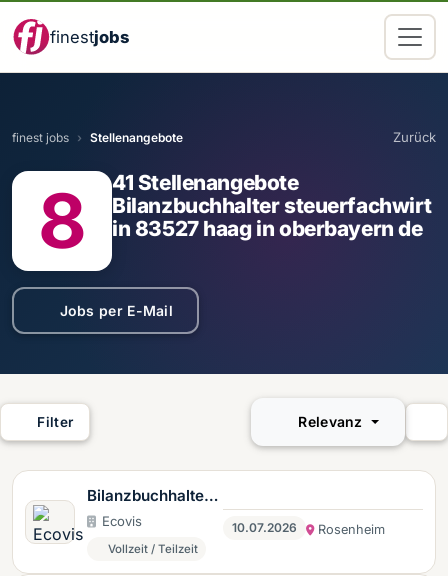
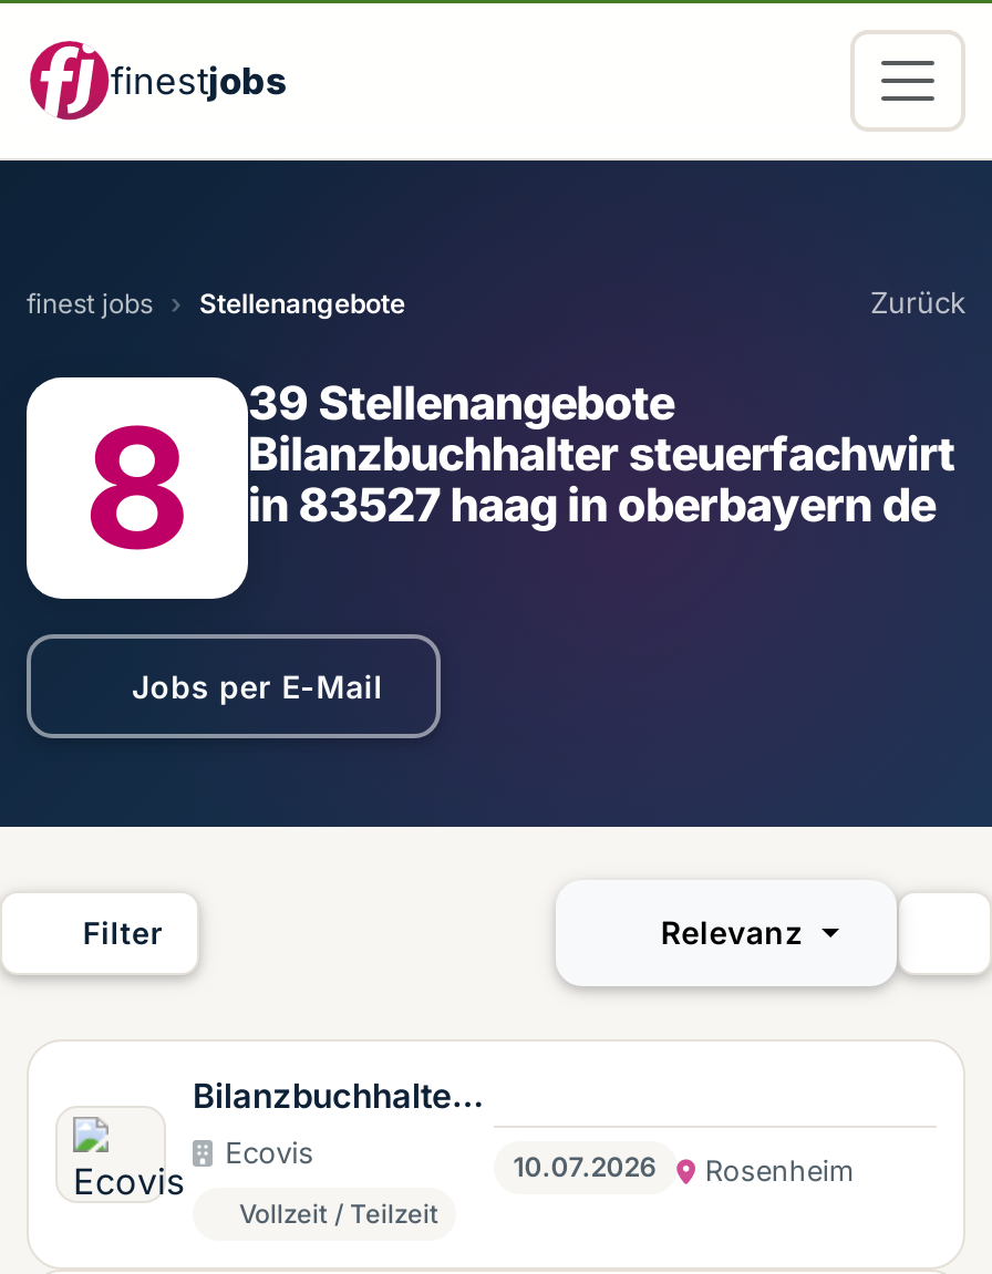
- 41 Stellenangebote
+ 39 Stellenangebote
